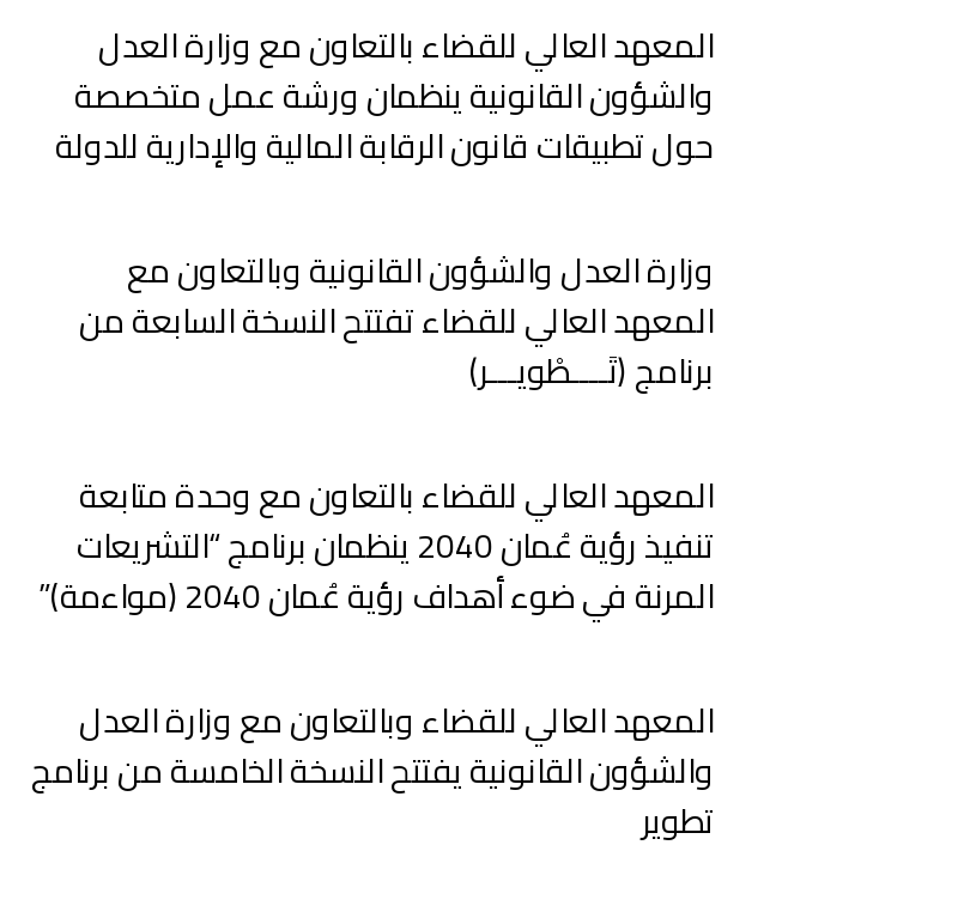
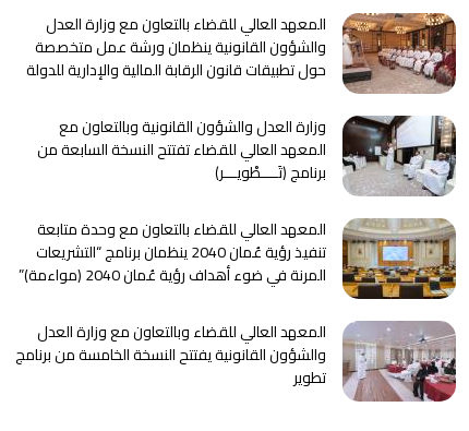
+ [image]

+ [image]

+ [image]

+ [image]
